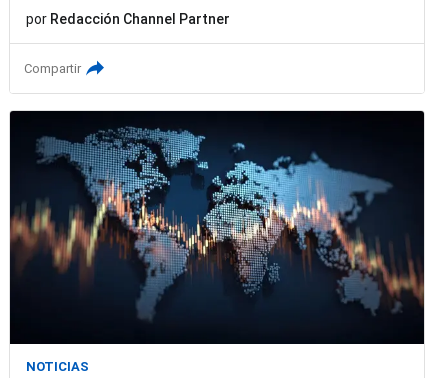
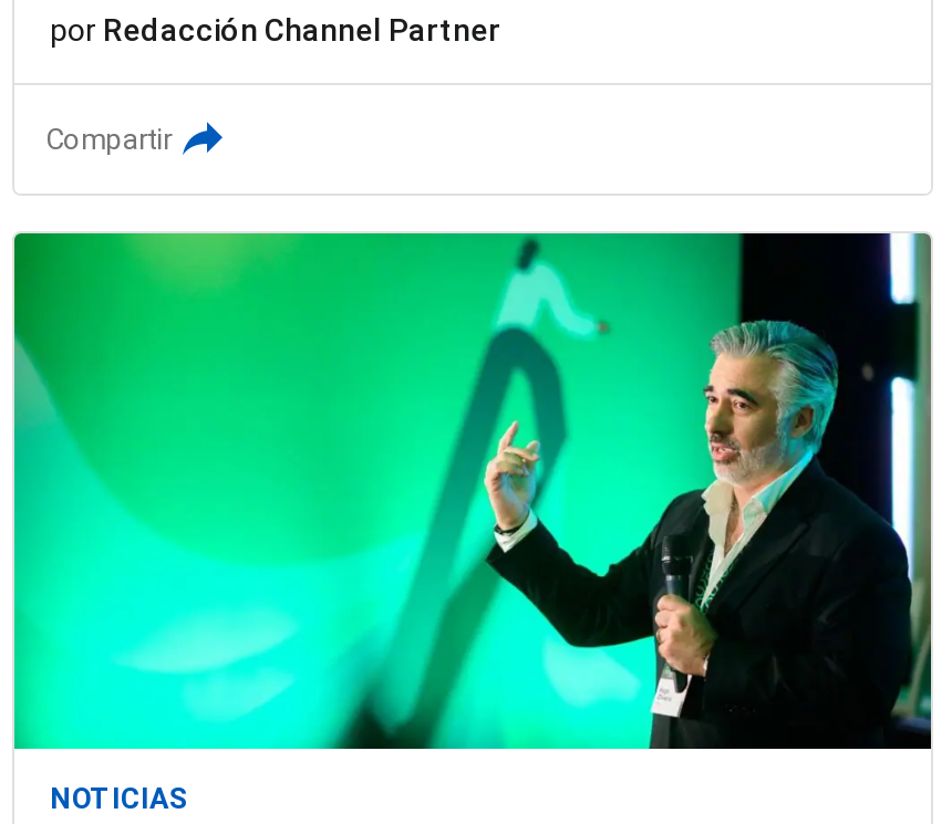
- [image]
+ [image]
